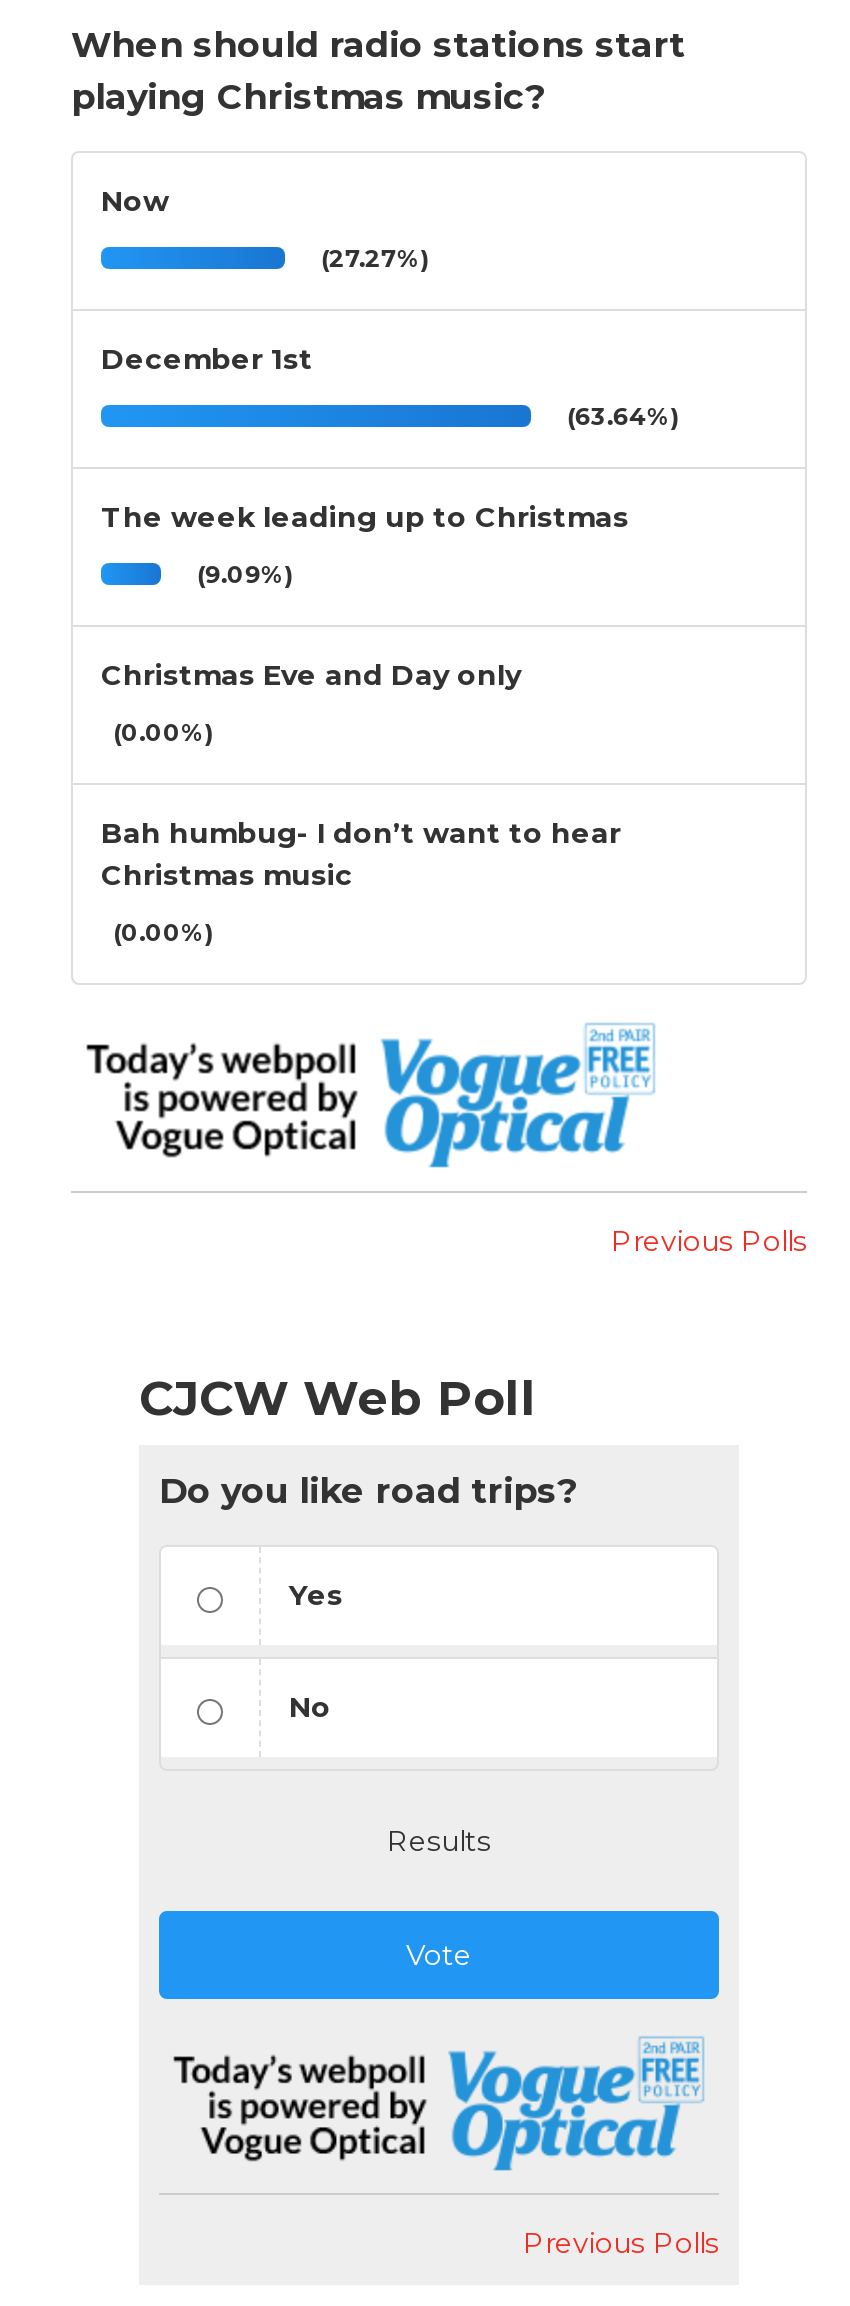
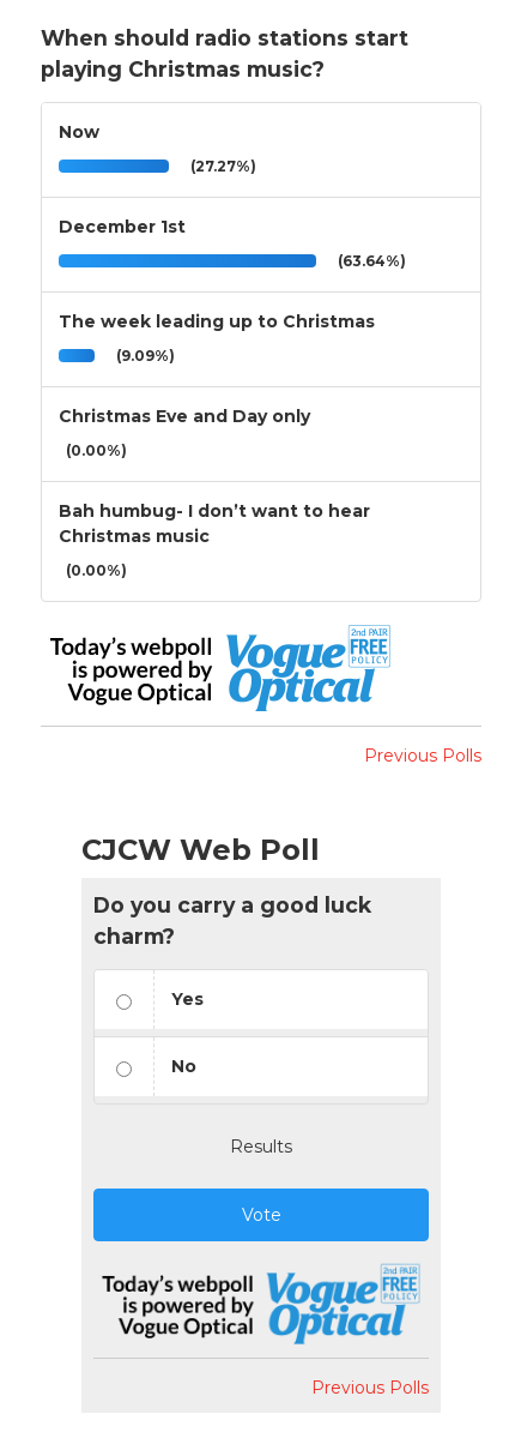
- Do you like road trips?
+ Do you carry a good luck
+ charm?
